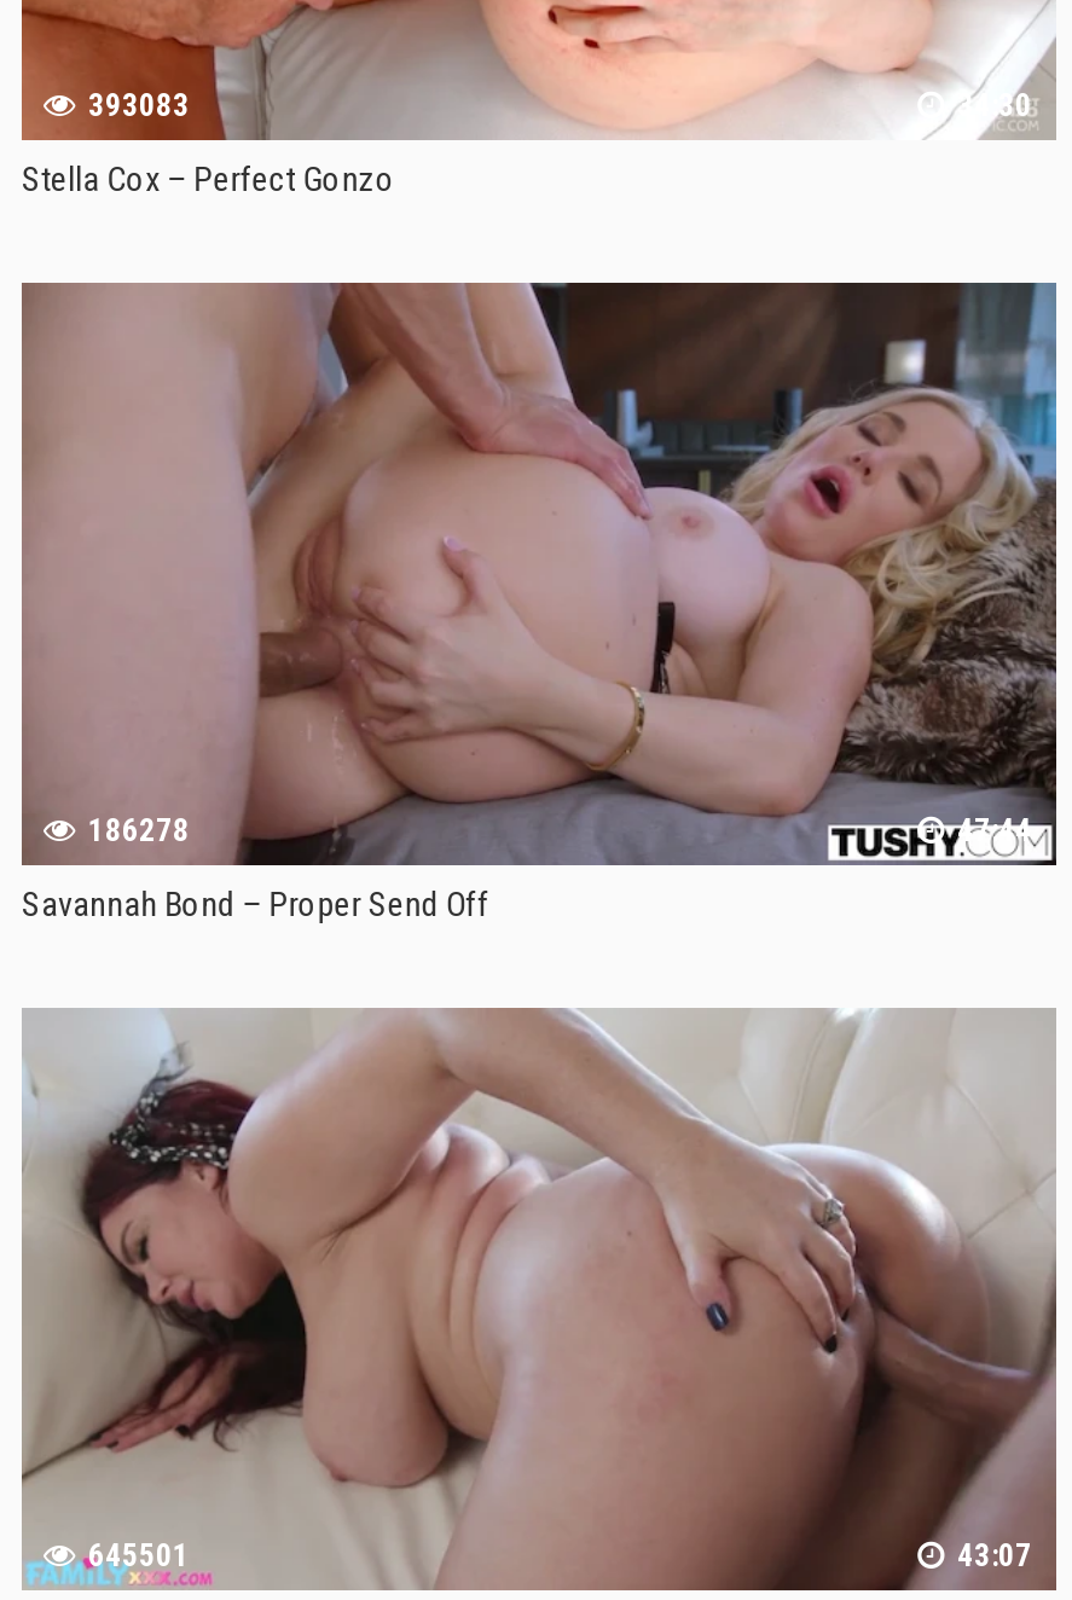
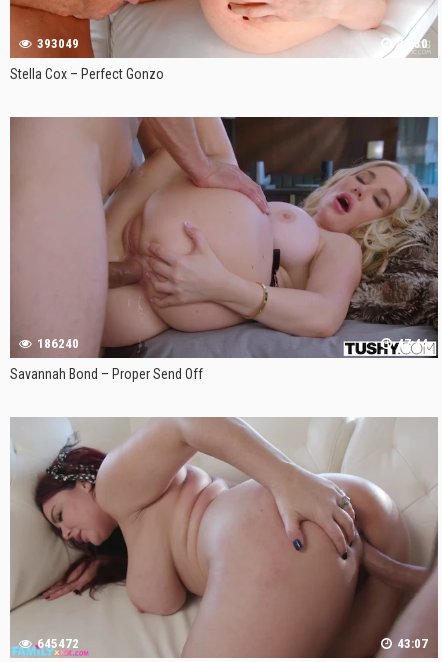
- 393083
+ 393049

- 186278
+ 186240

- 645501
+ 645472
